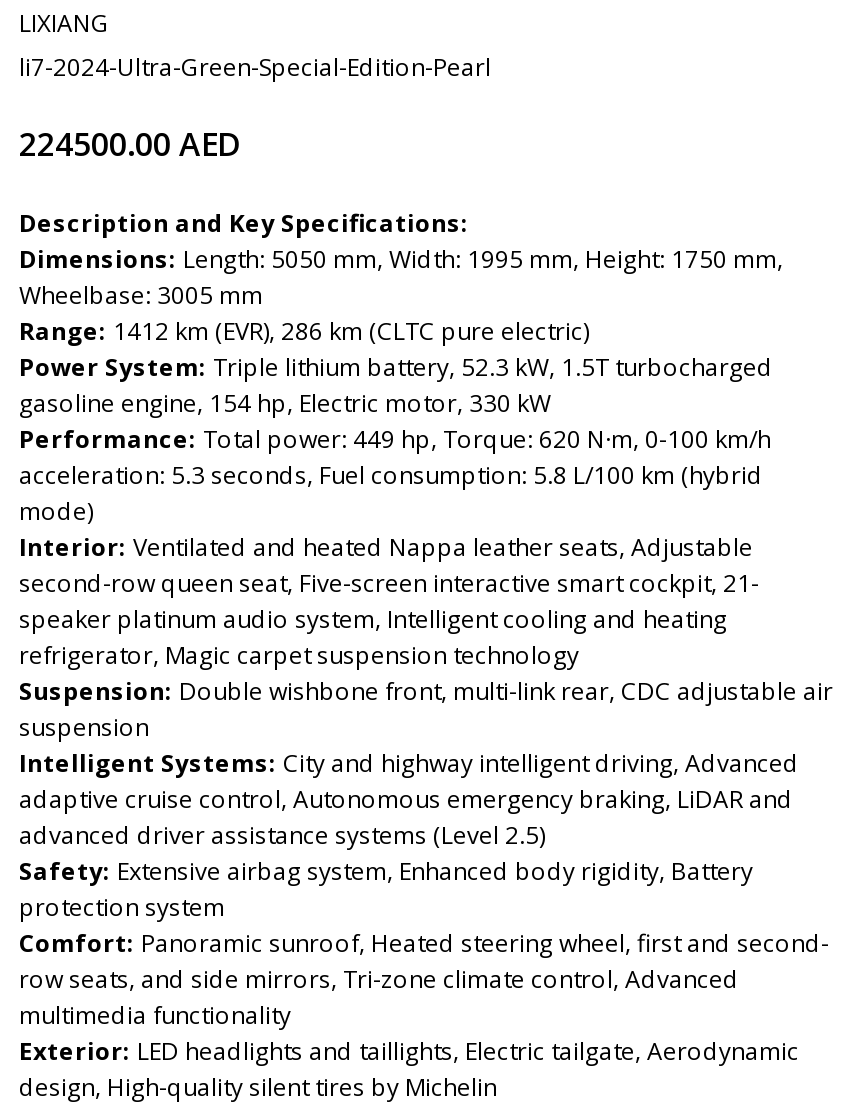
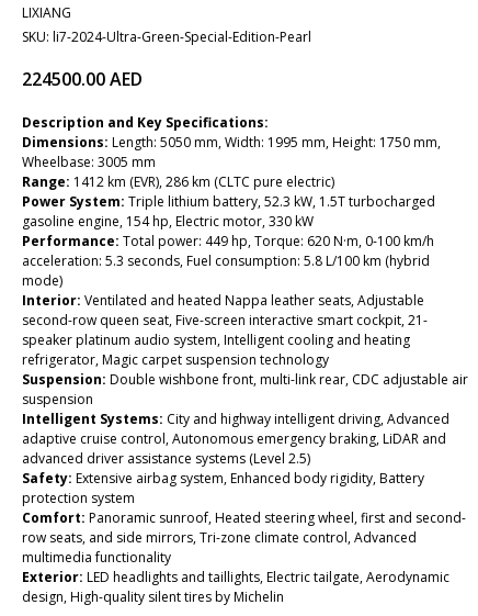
- li7-2024-Ultra-Green-Special-Edition-Pearl
+ SKU: li7-2024-Ultra-Green-Special-Edition-Pearl
